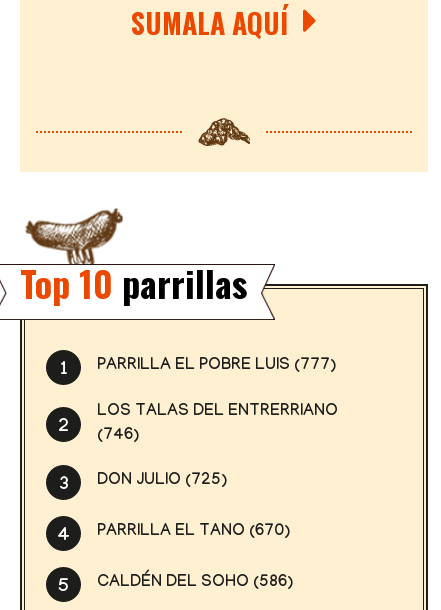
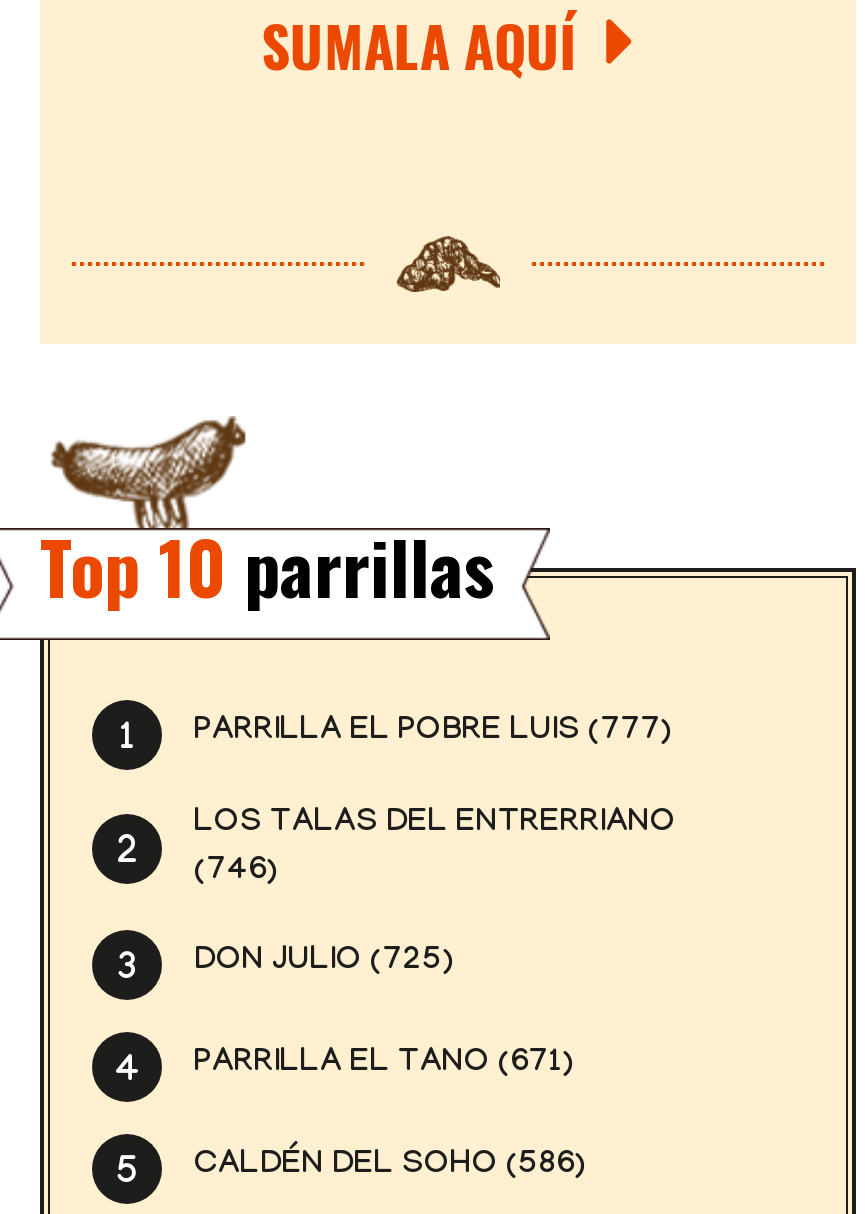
- PARRILLA EL TANO (670)
+ PARRILLA EL TANO (671)
